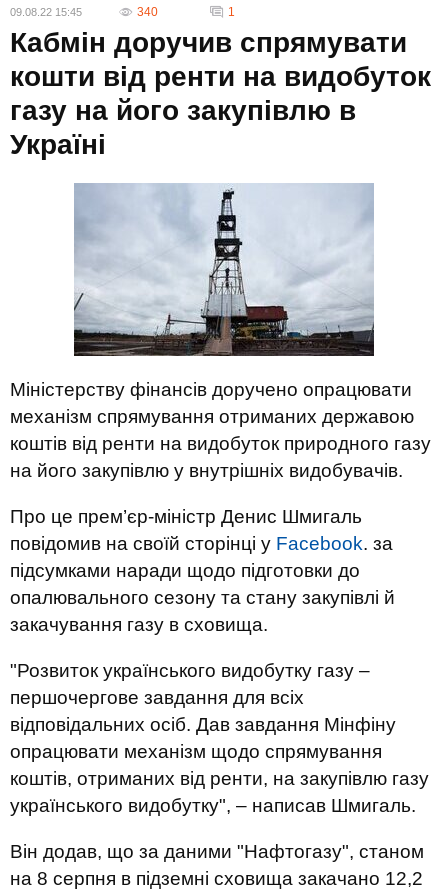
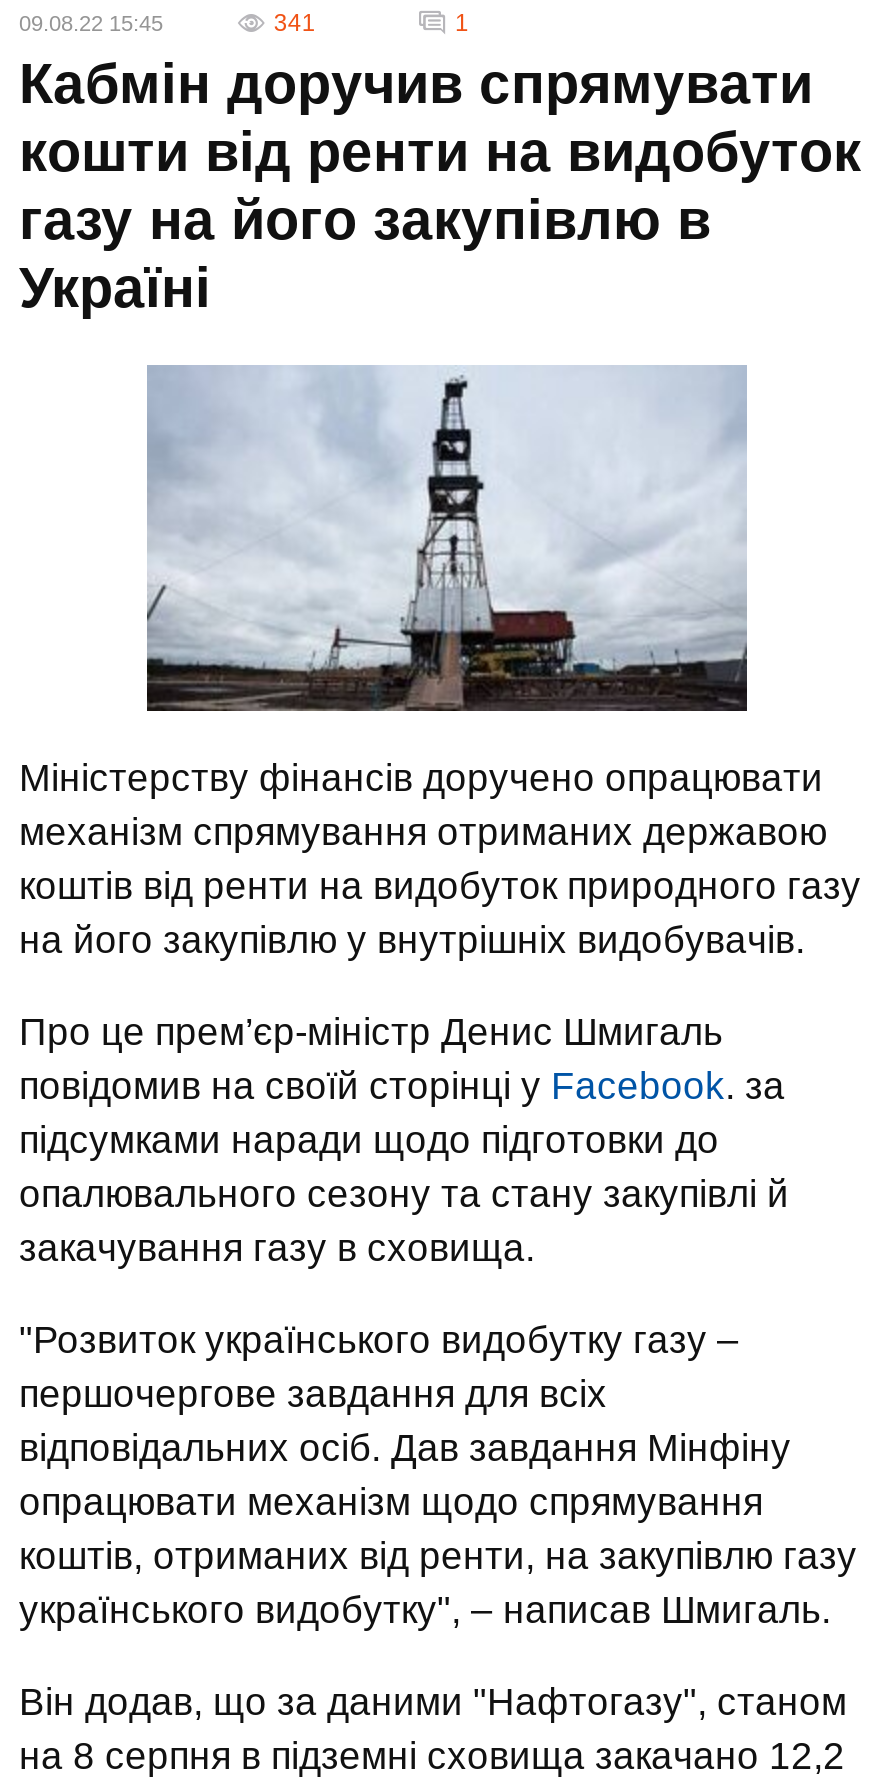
- 340
+ 341
